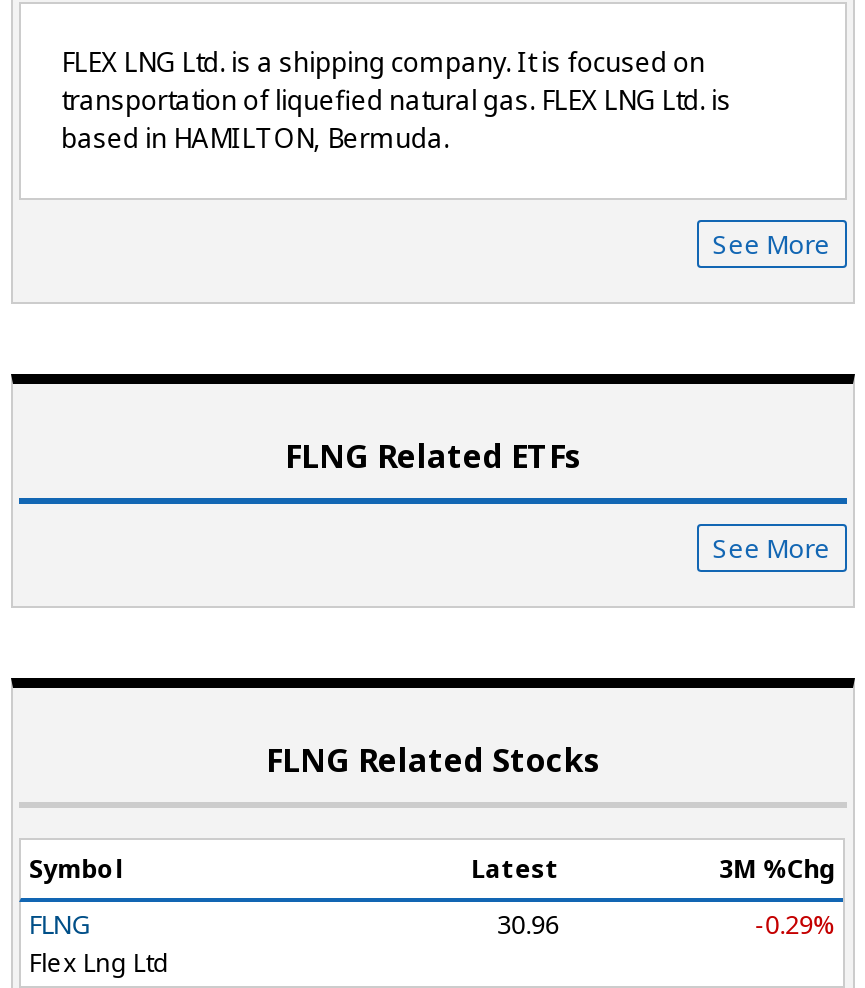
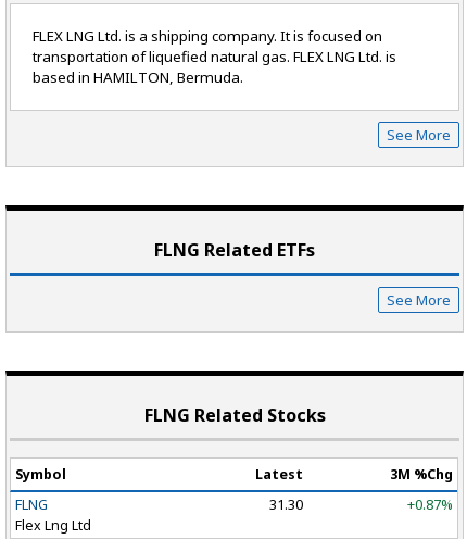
- 30.96
+ 31.30

- -0.29%
+ +0.87%
